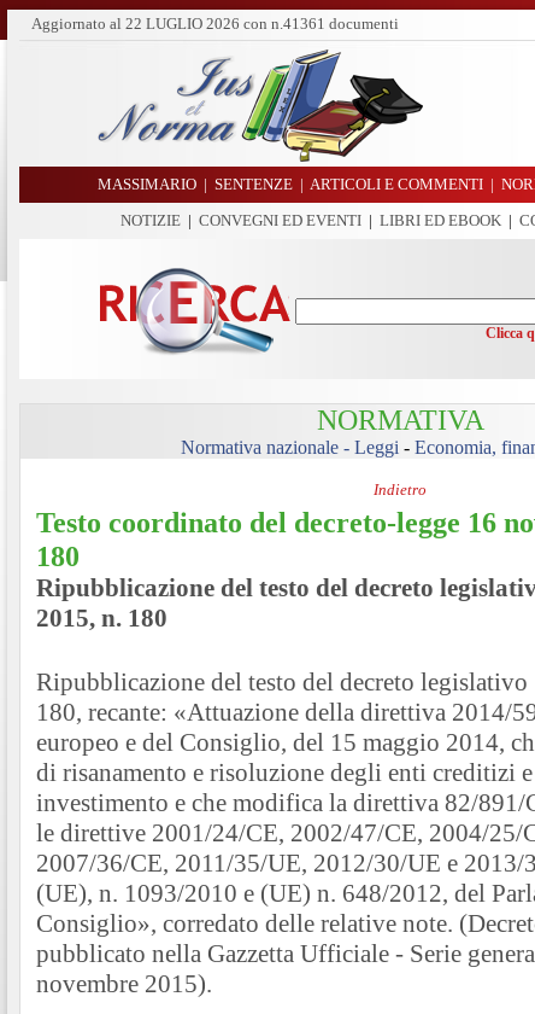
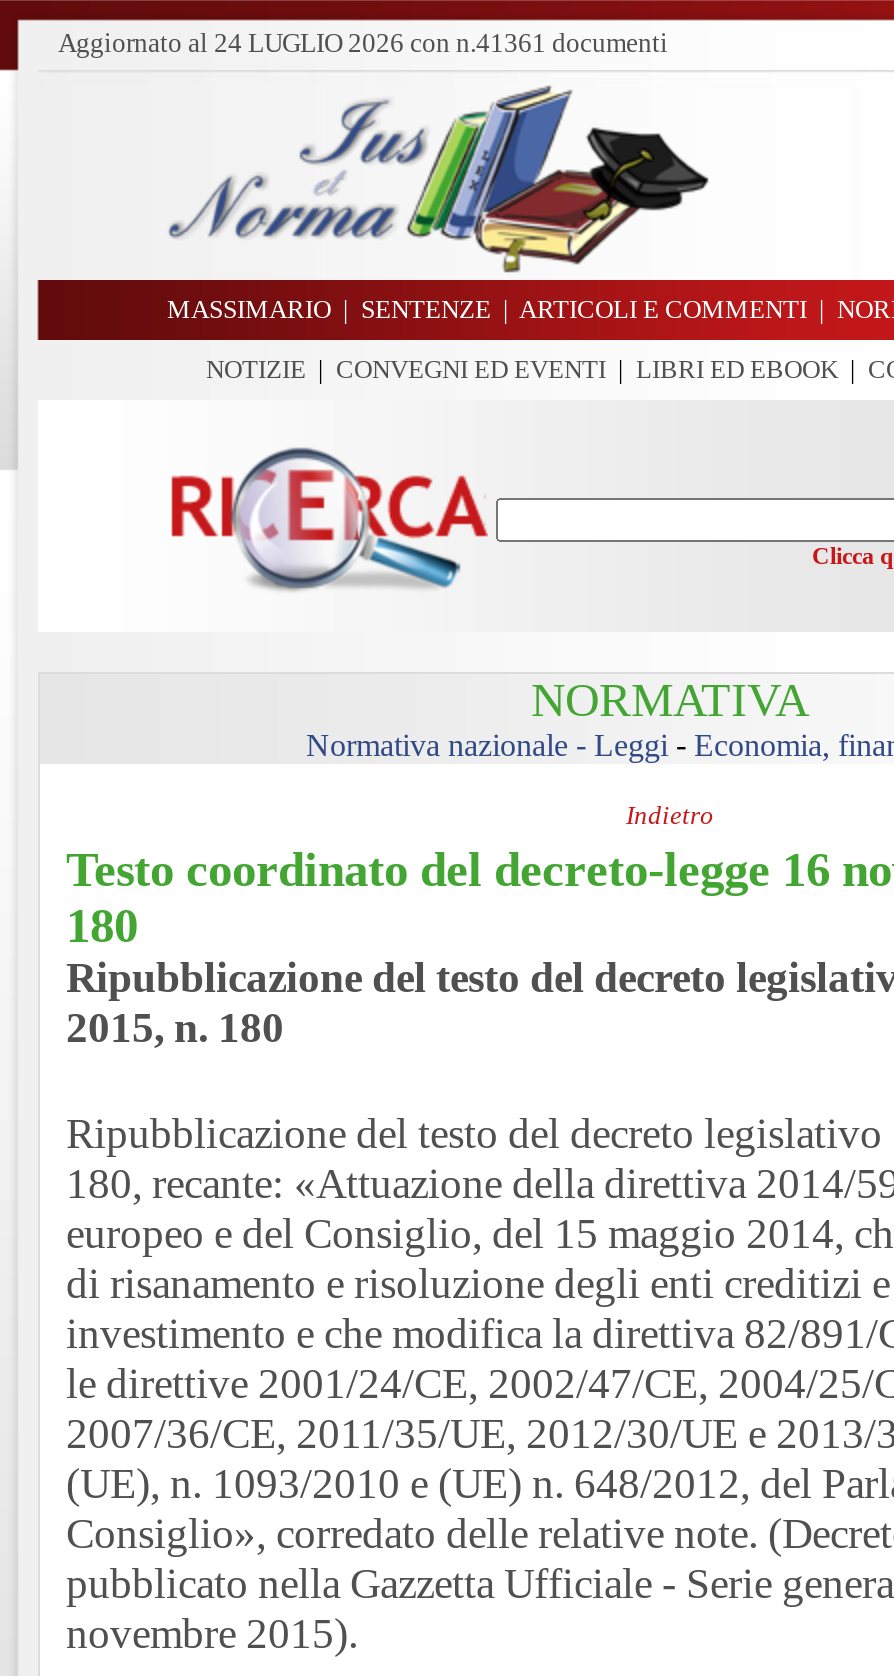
- Aggiornato al 22 LUGLIO 2026 con n.41361 documenti
+ Aggiornato al 24 LUGLIO 2026 con n.41361 documenti
